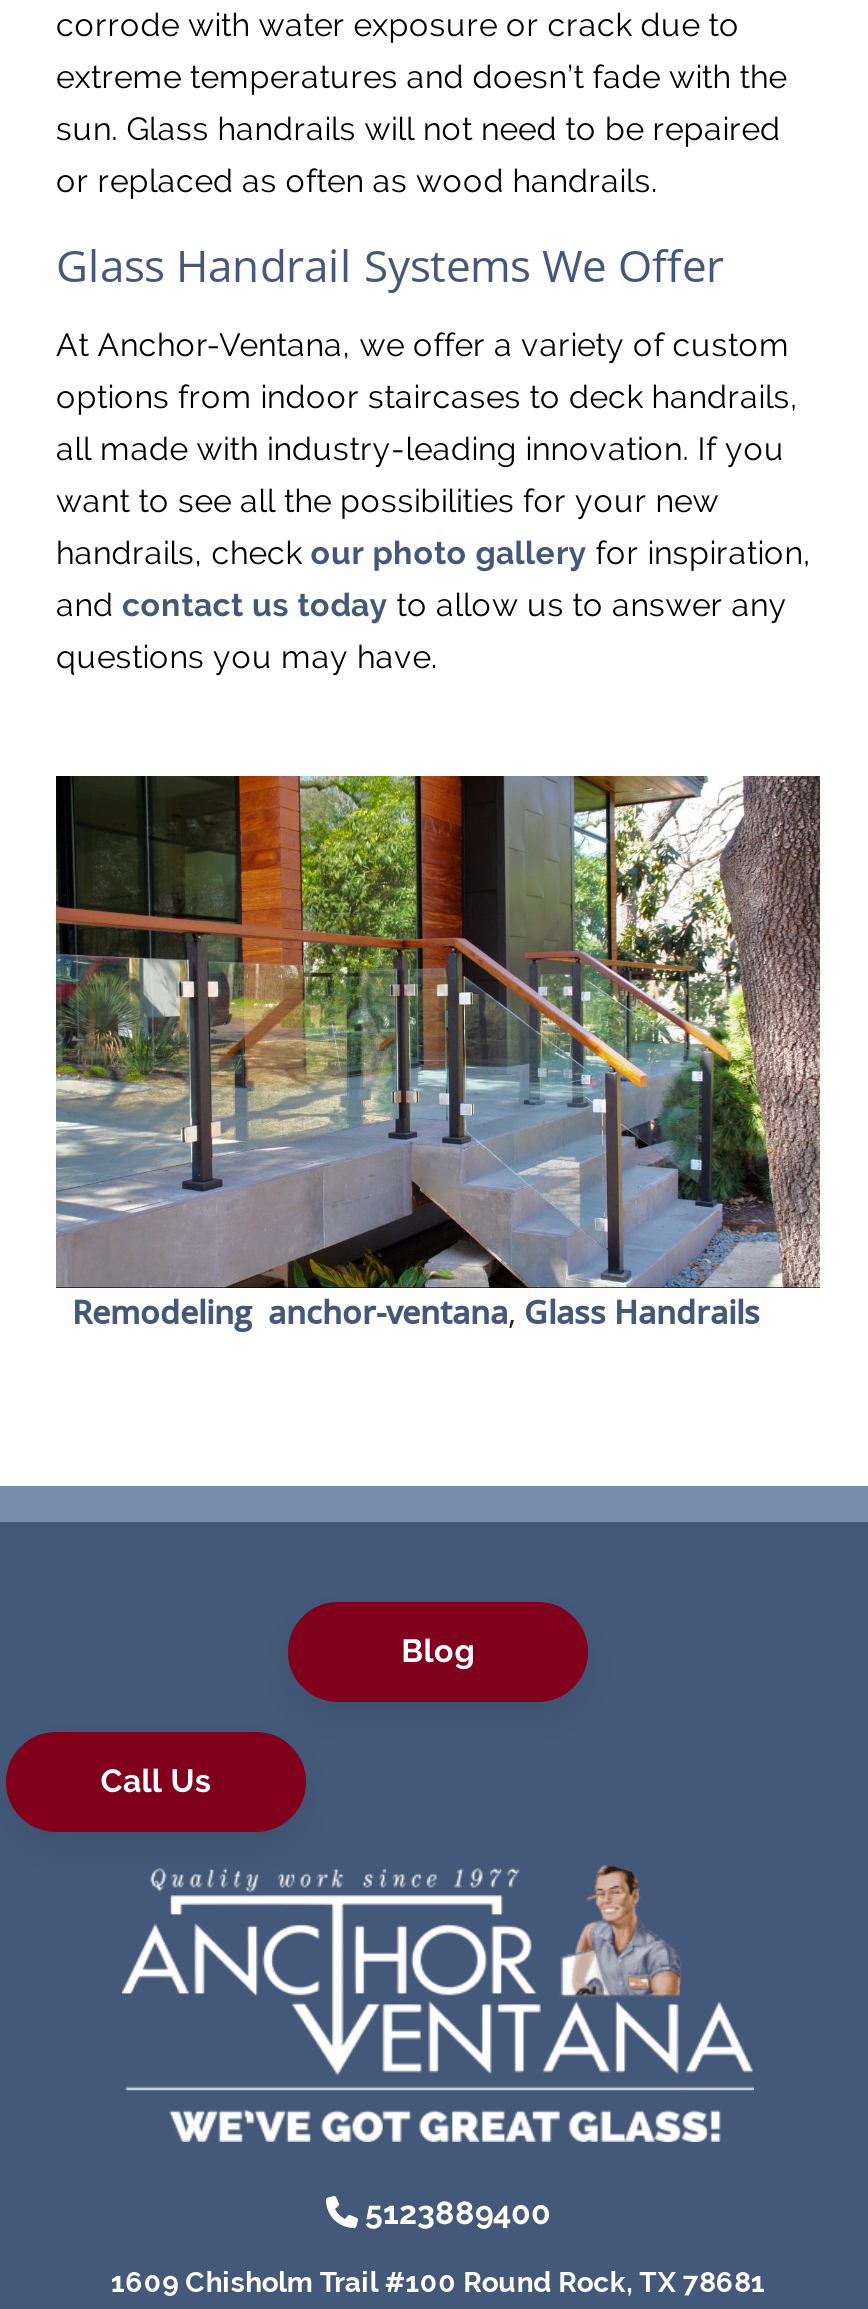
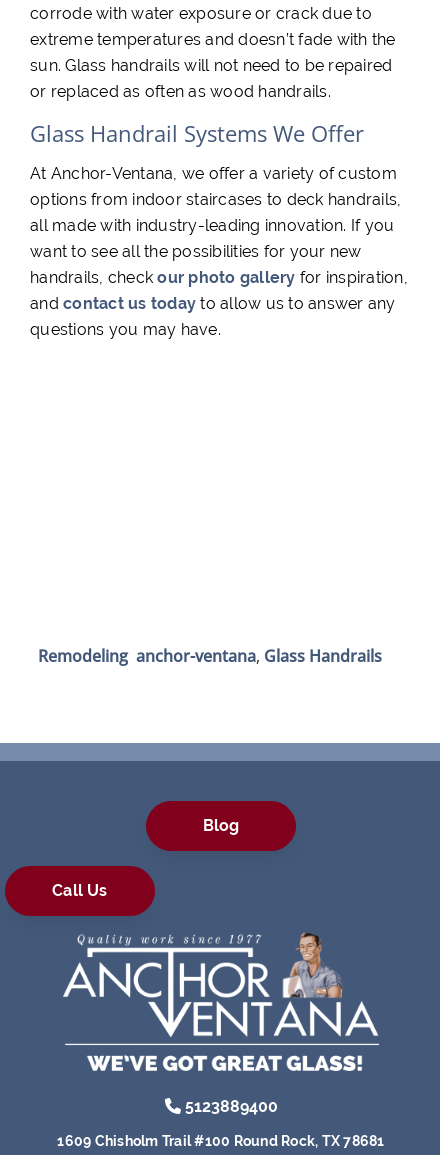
- [image]
